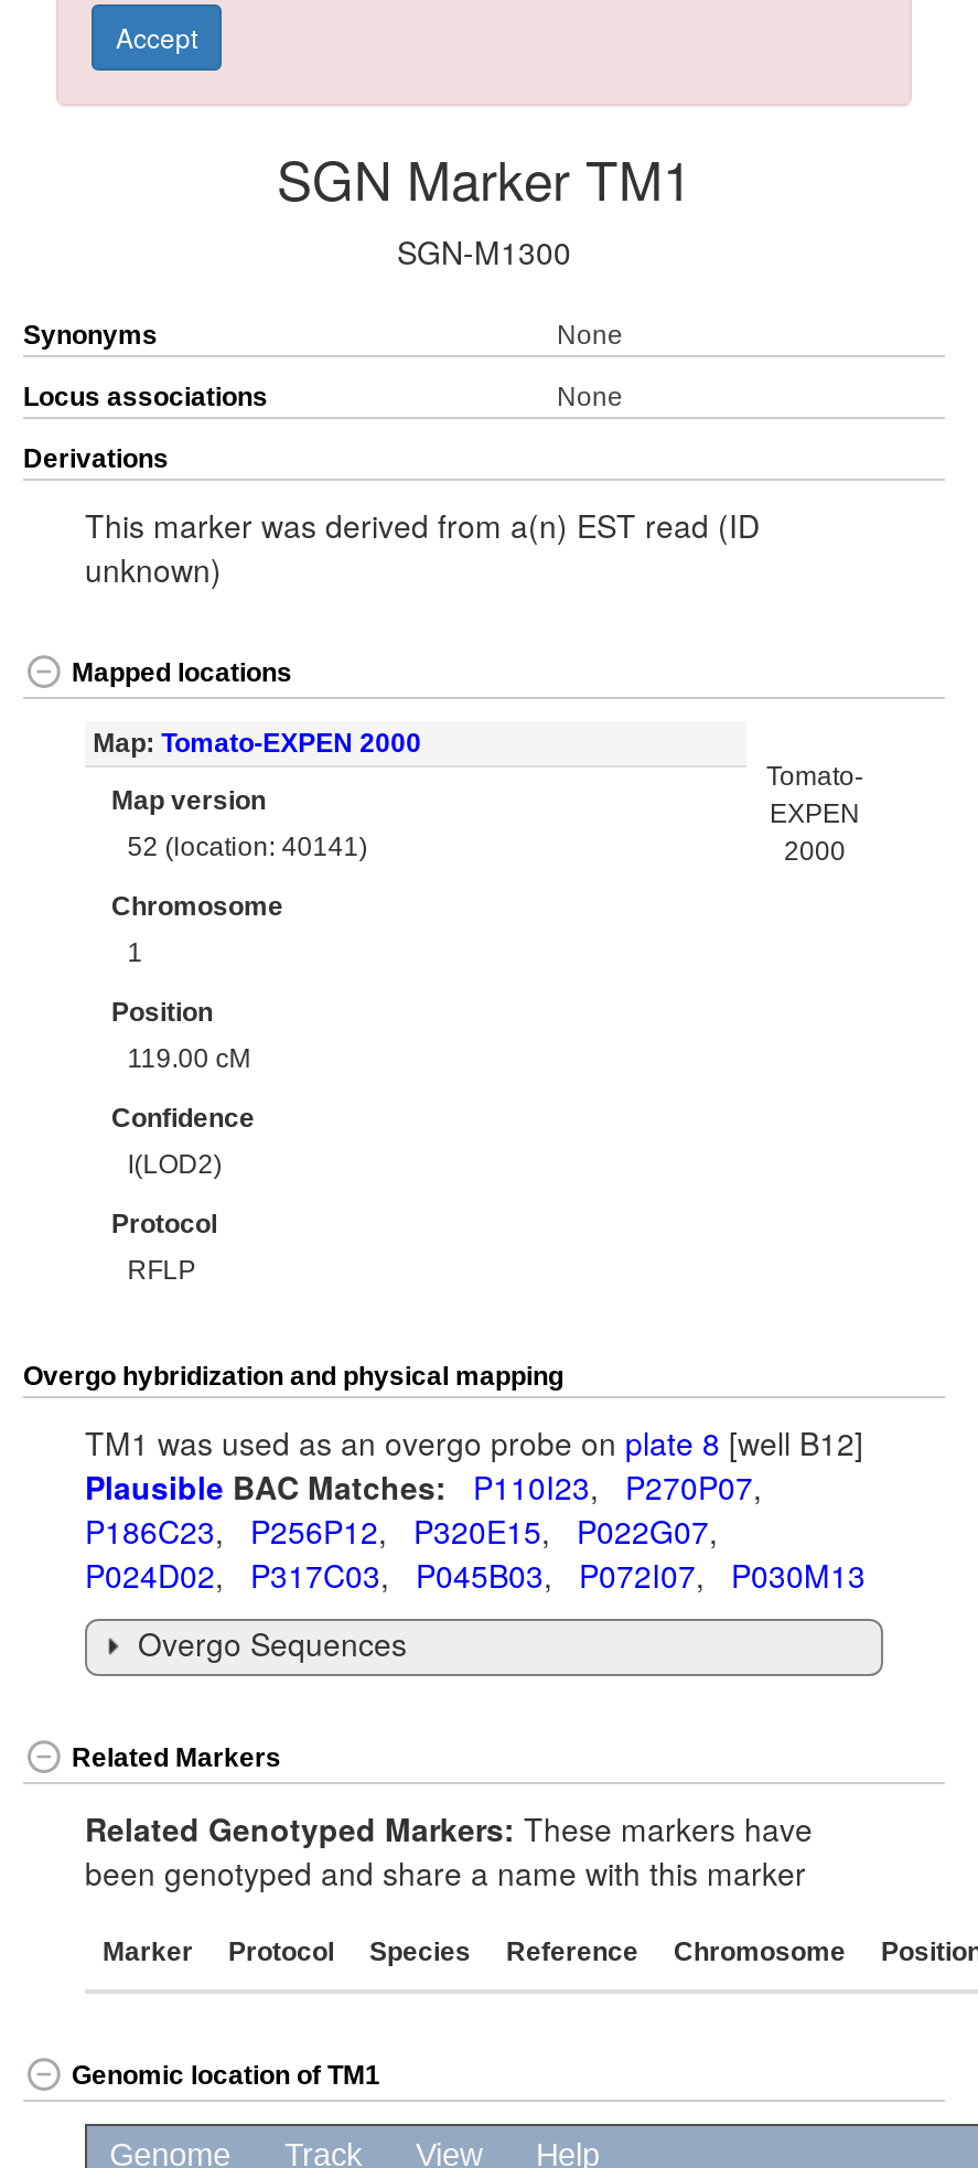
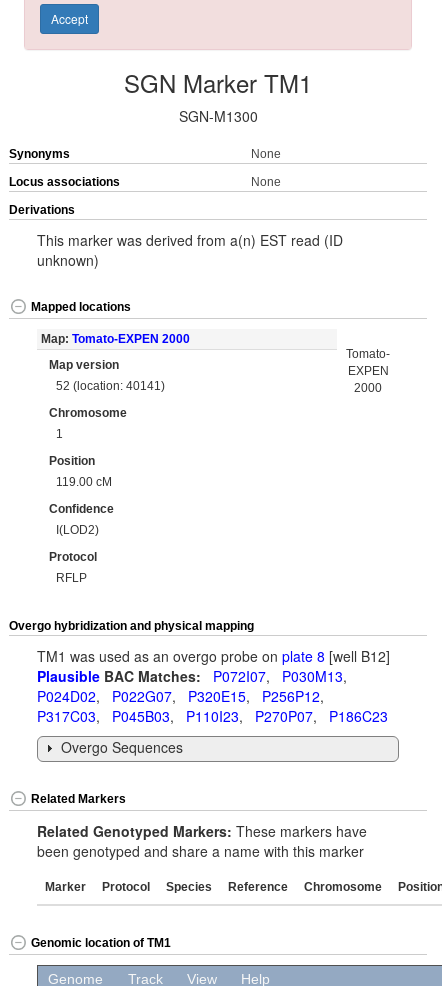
- Plausible BAC Matches: P110I23, P270P07,
- P186C23, P256P12, P320E15, P022G07,
- P024D02, P317C03, P045B03, P072I07, P030M13
+ Plausible BAC Matches: P072I07, P030M13,
+ P024D02, P022G07, P320E15, P256P12,
+ P317C03, P045B03, P110I23, P270P07, P186C23
